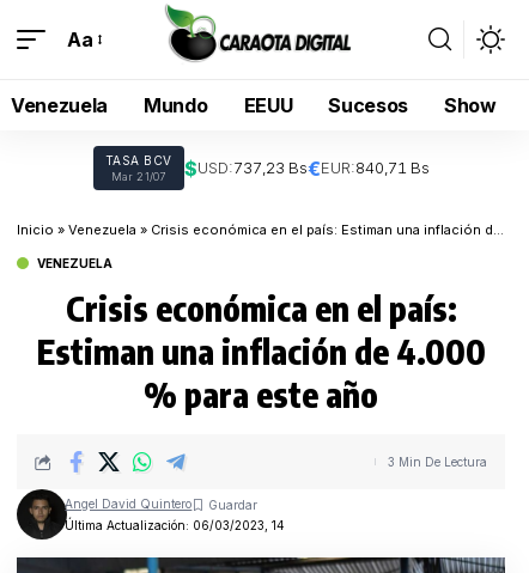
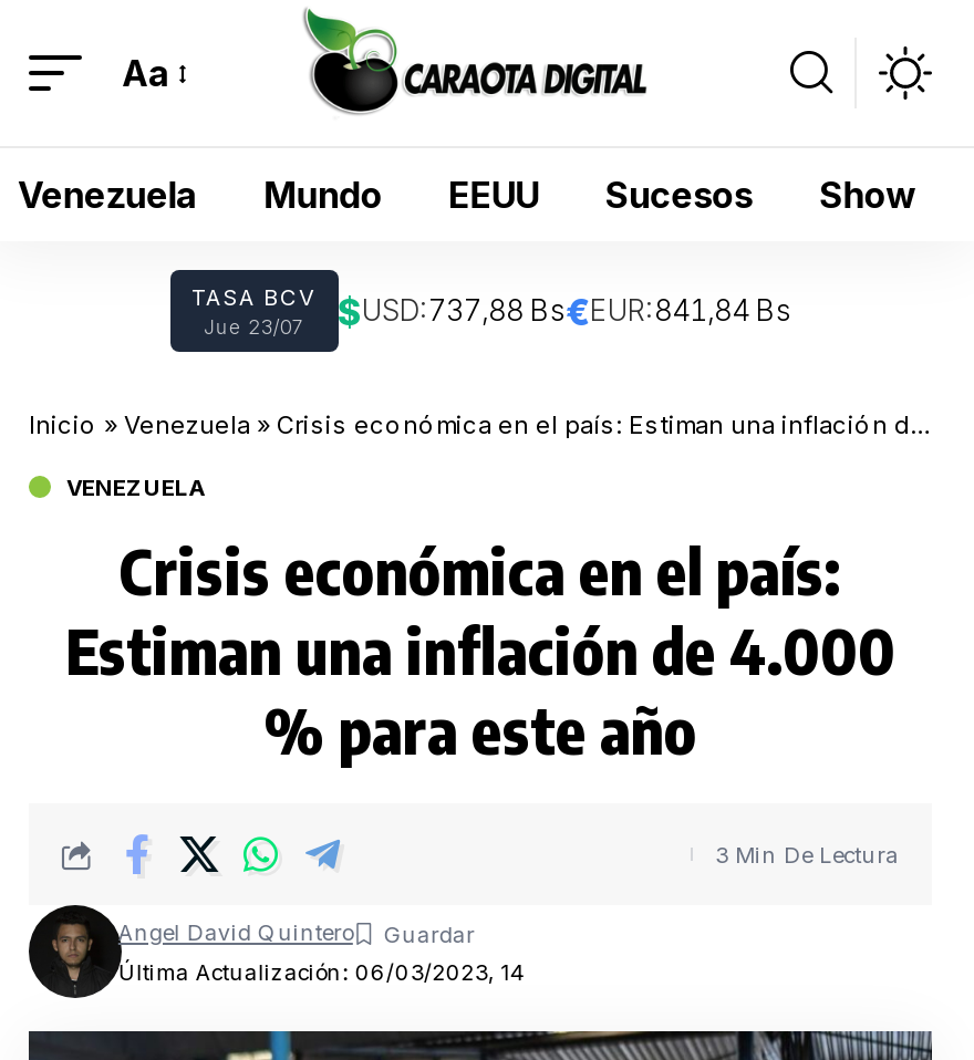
- Mar 21/07
- $USD:737,23 Bs€EUR:840,71 Bs
+ Jue 23/07
+ $USD:737,88 Bs€EUR:841,84 Bs
